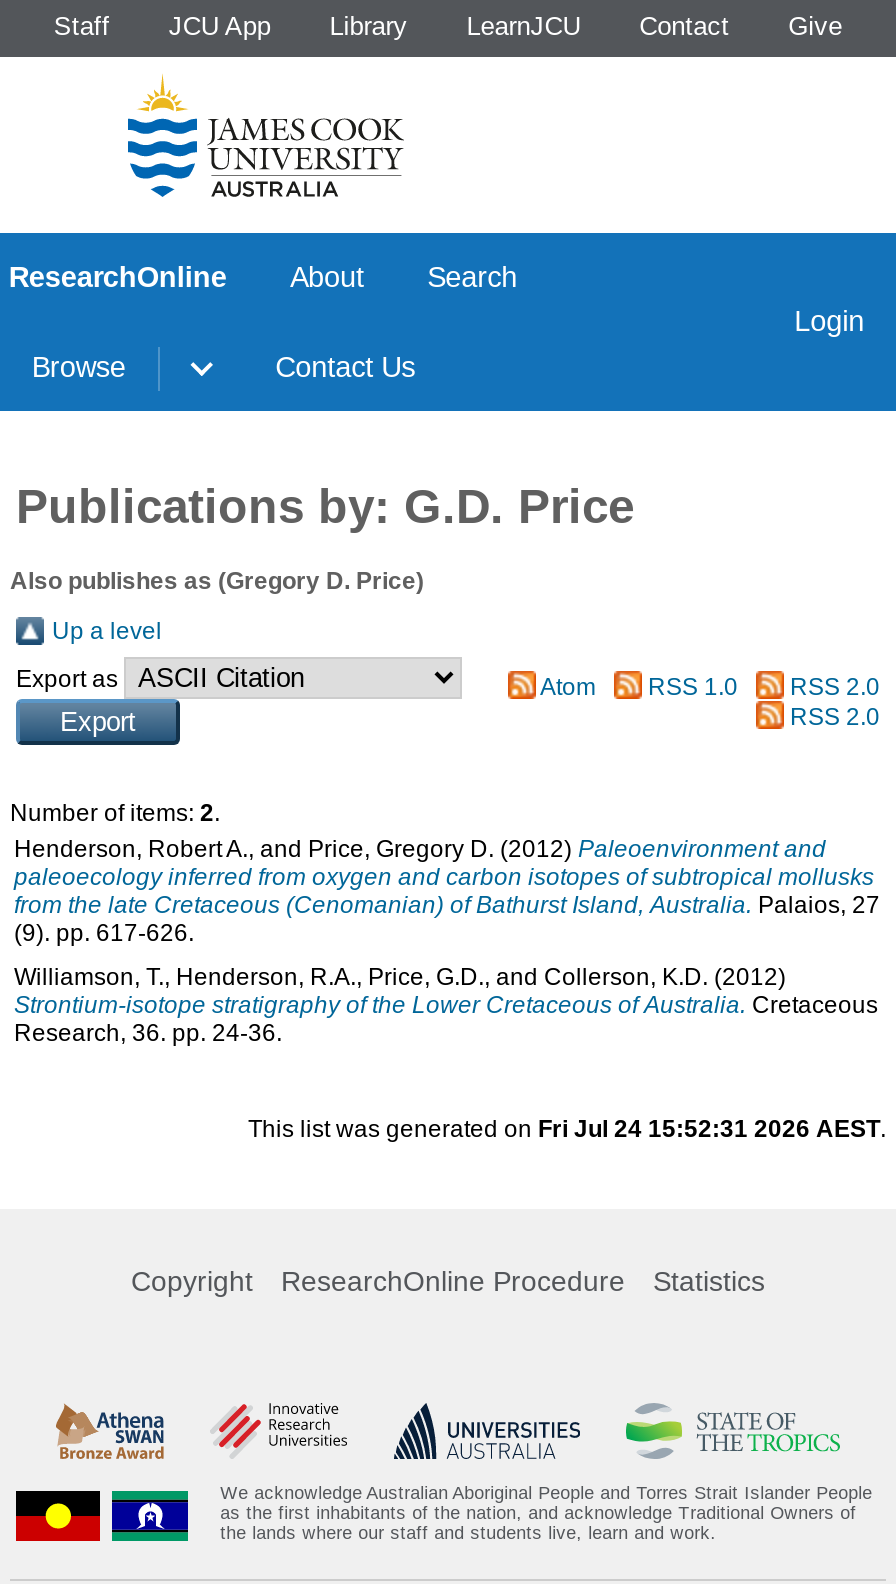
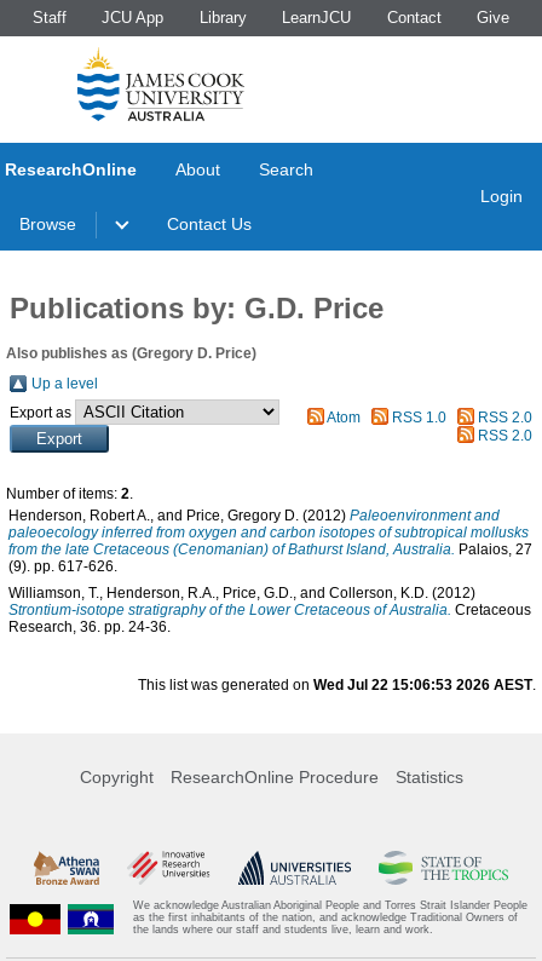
- This list was generated on Fri Jul 24 15:52:31 2026 AEST.
+ This list was generated on Wed Jul 22 15:06:53 2026 AEST.
